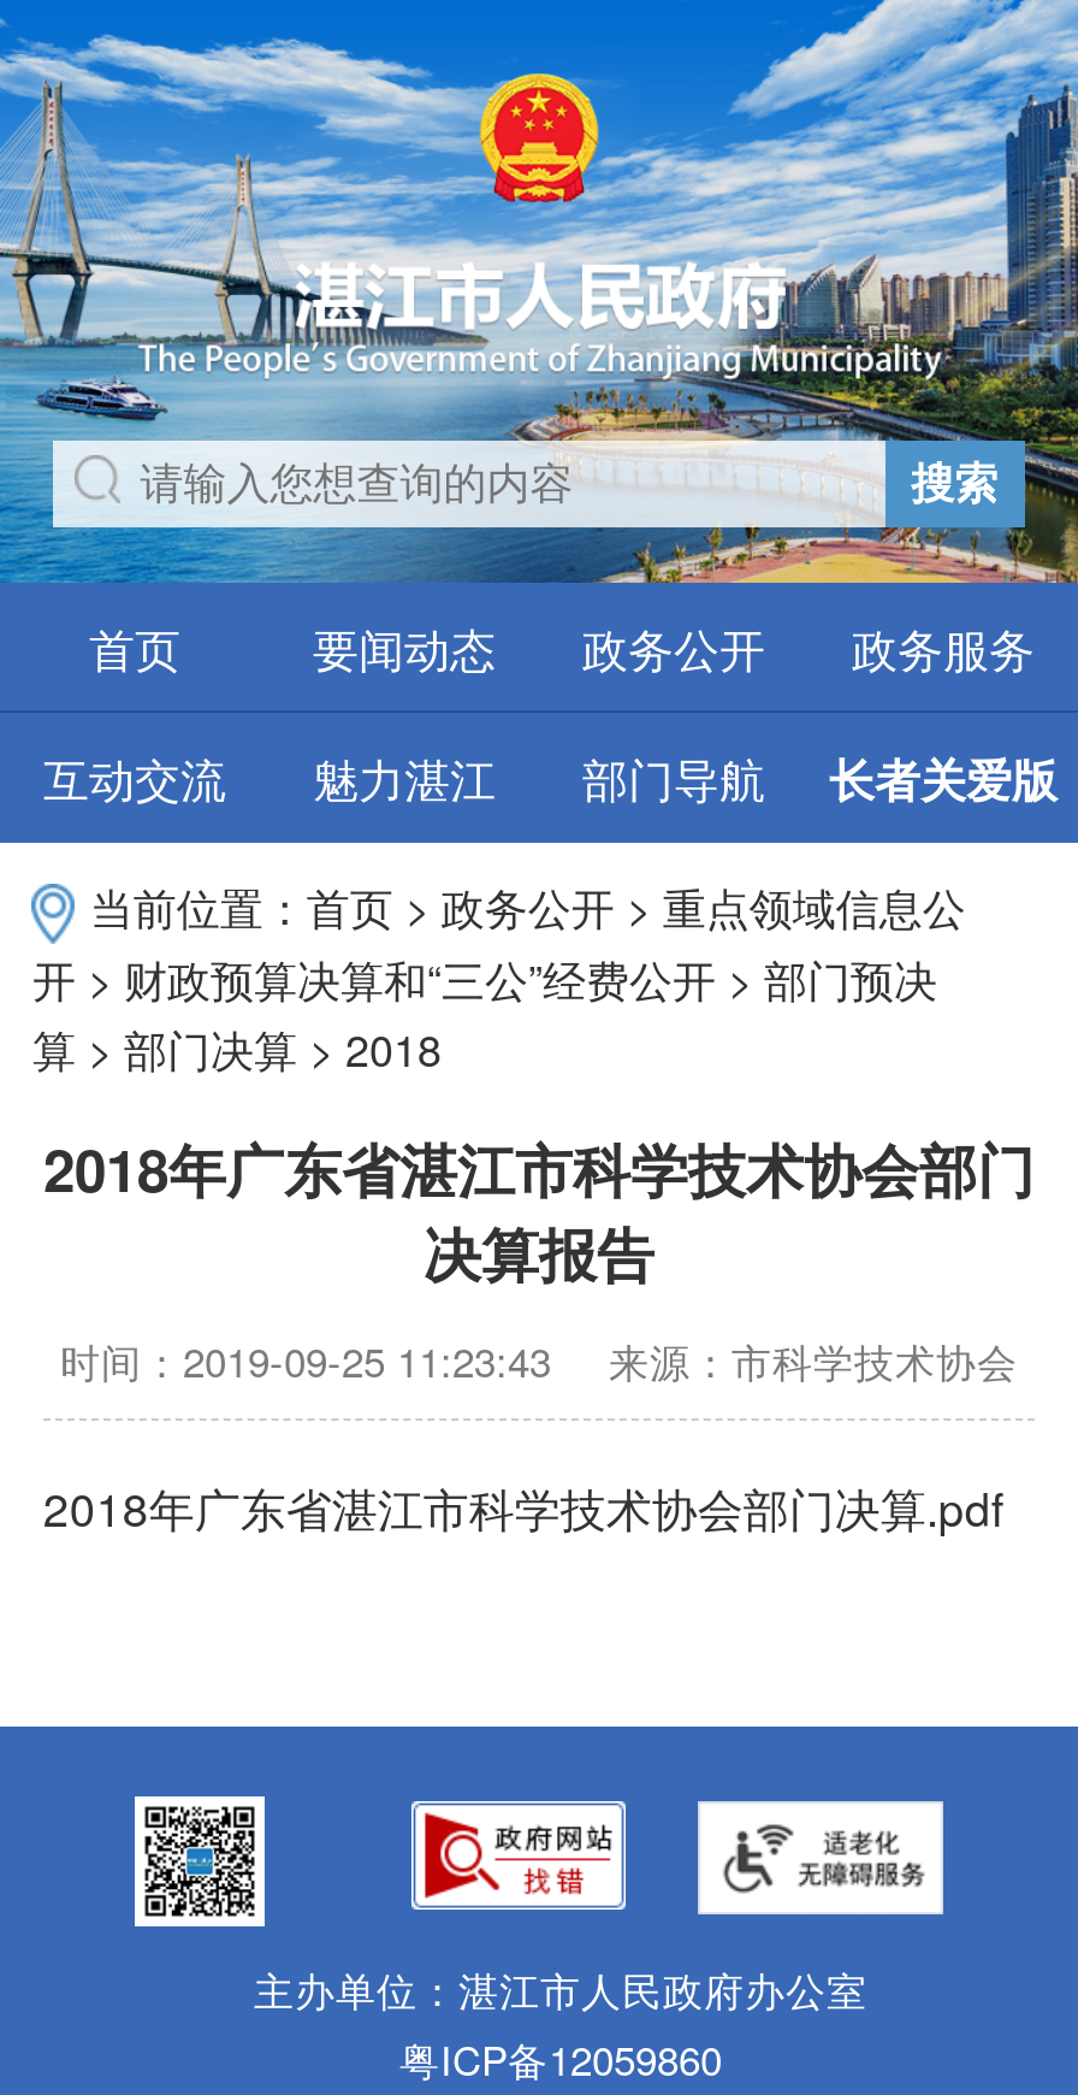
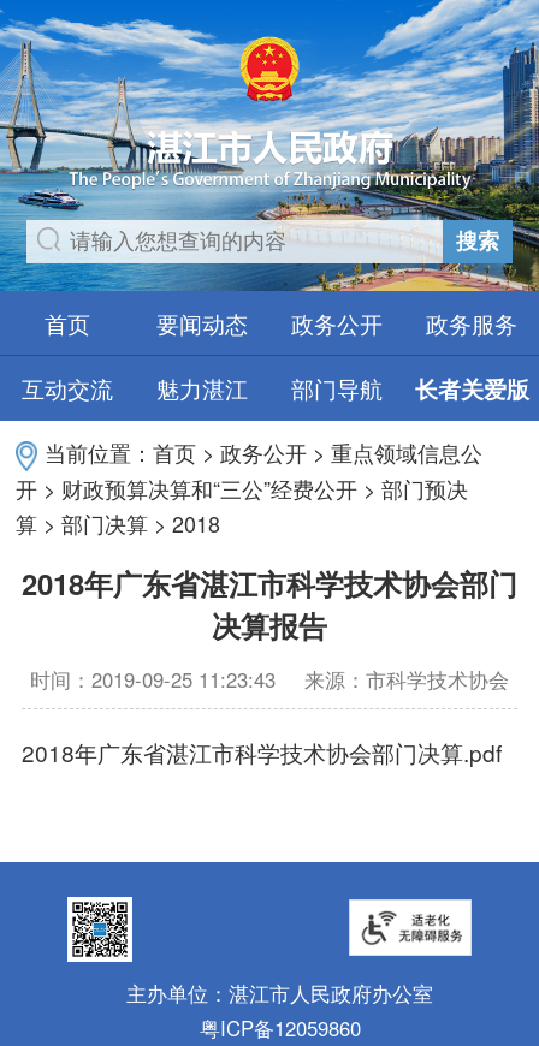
- [image]
